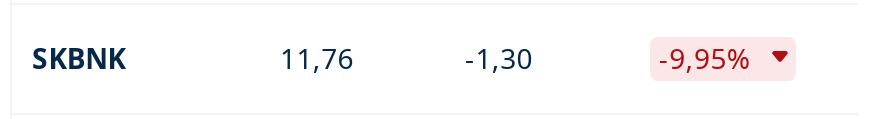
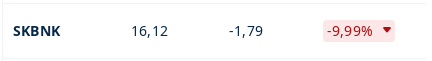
- 11,76
- -1,30
- -9,95%
+ 16,12
+ -1,79
+ -9,99%
